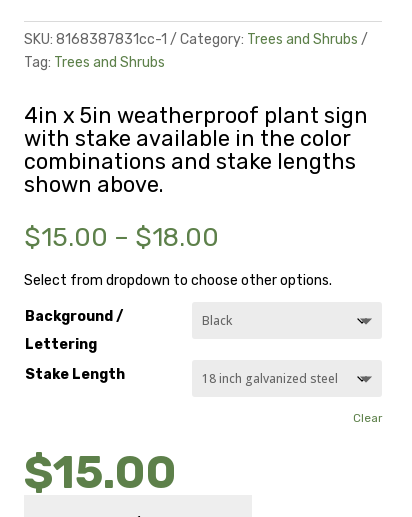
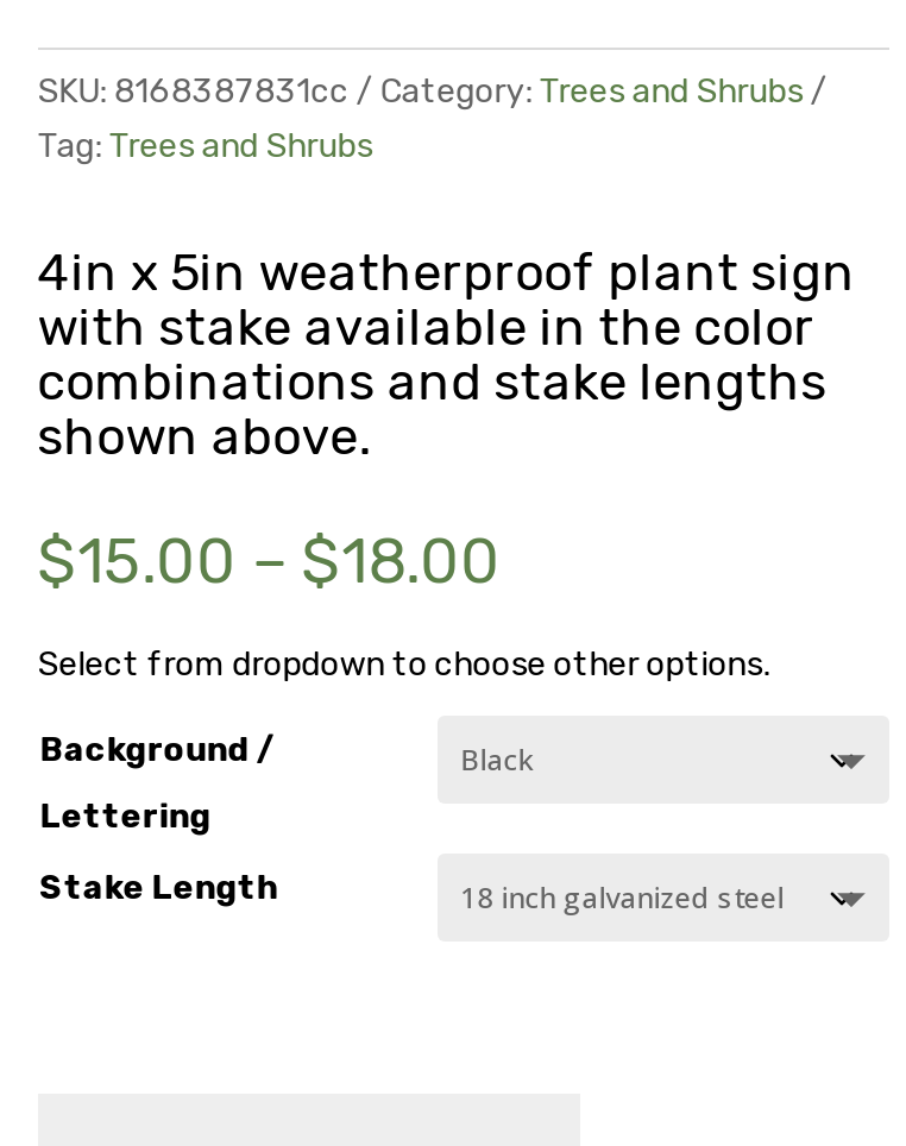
- SKU: 8168387831cc-1 Category: Trees and Shrubs
+ SKU: 8168387831cc Category: Trees and Shrubs

- Clear
- $15.00
